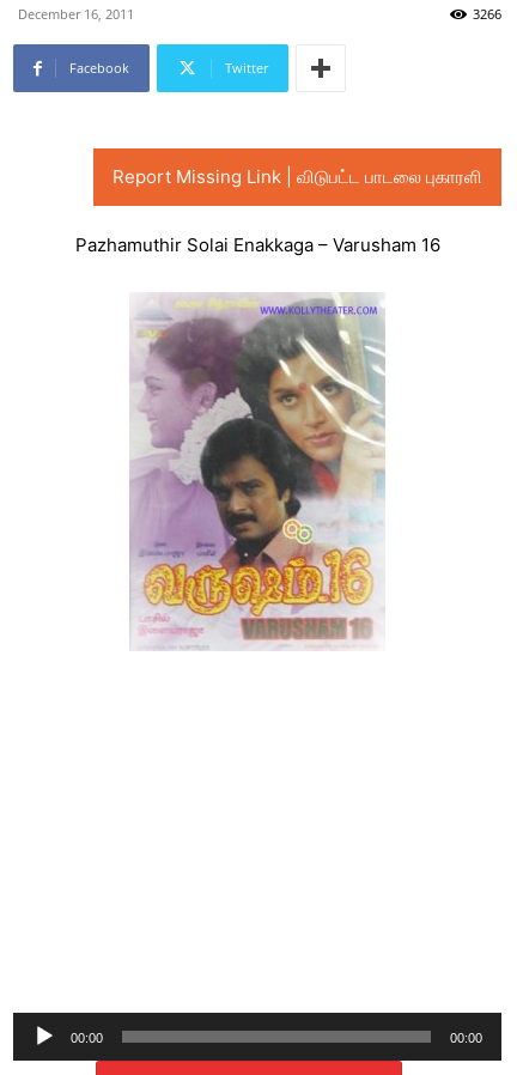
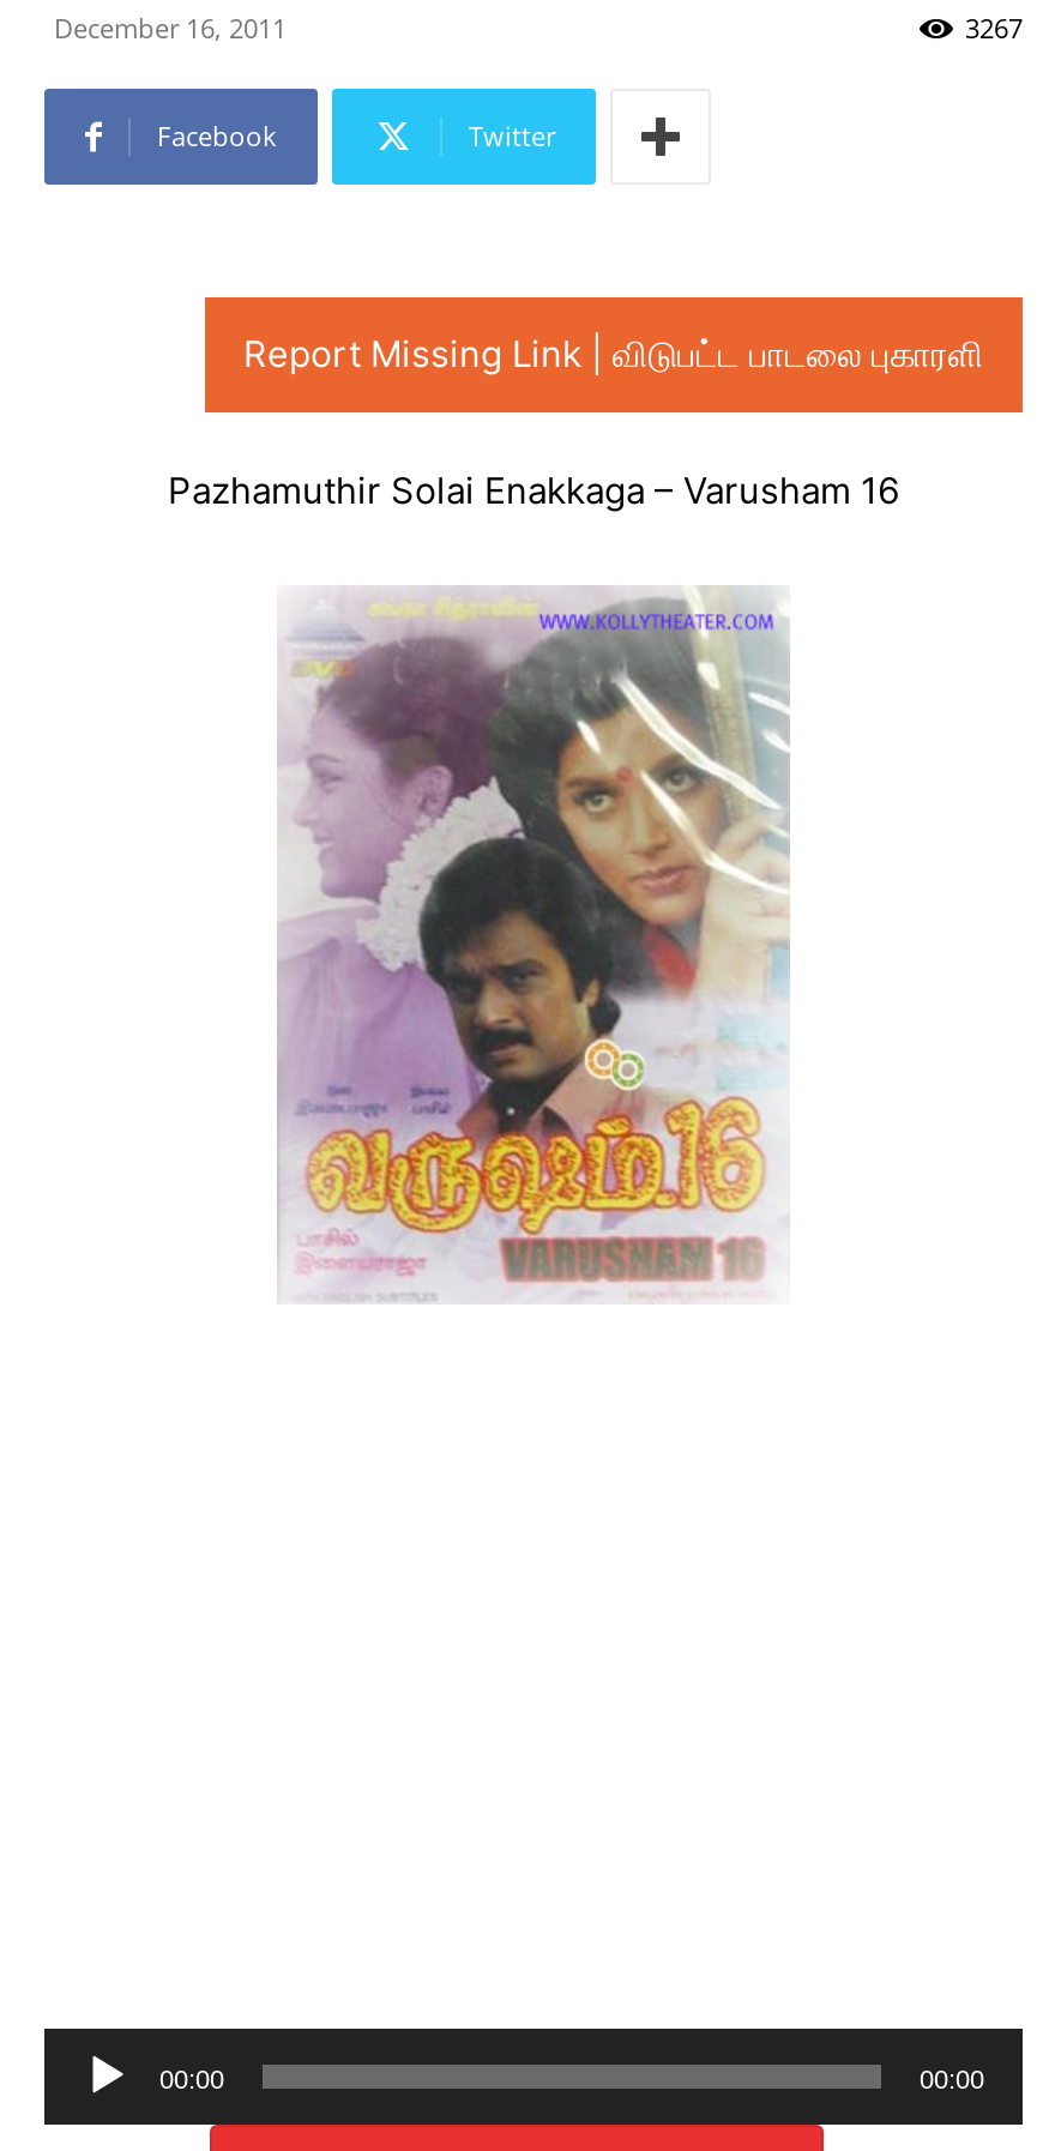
- 3266
+ 3267
